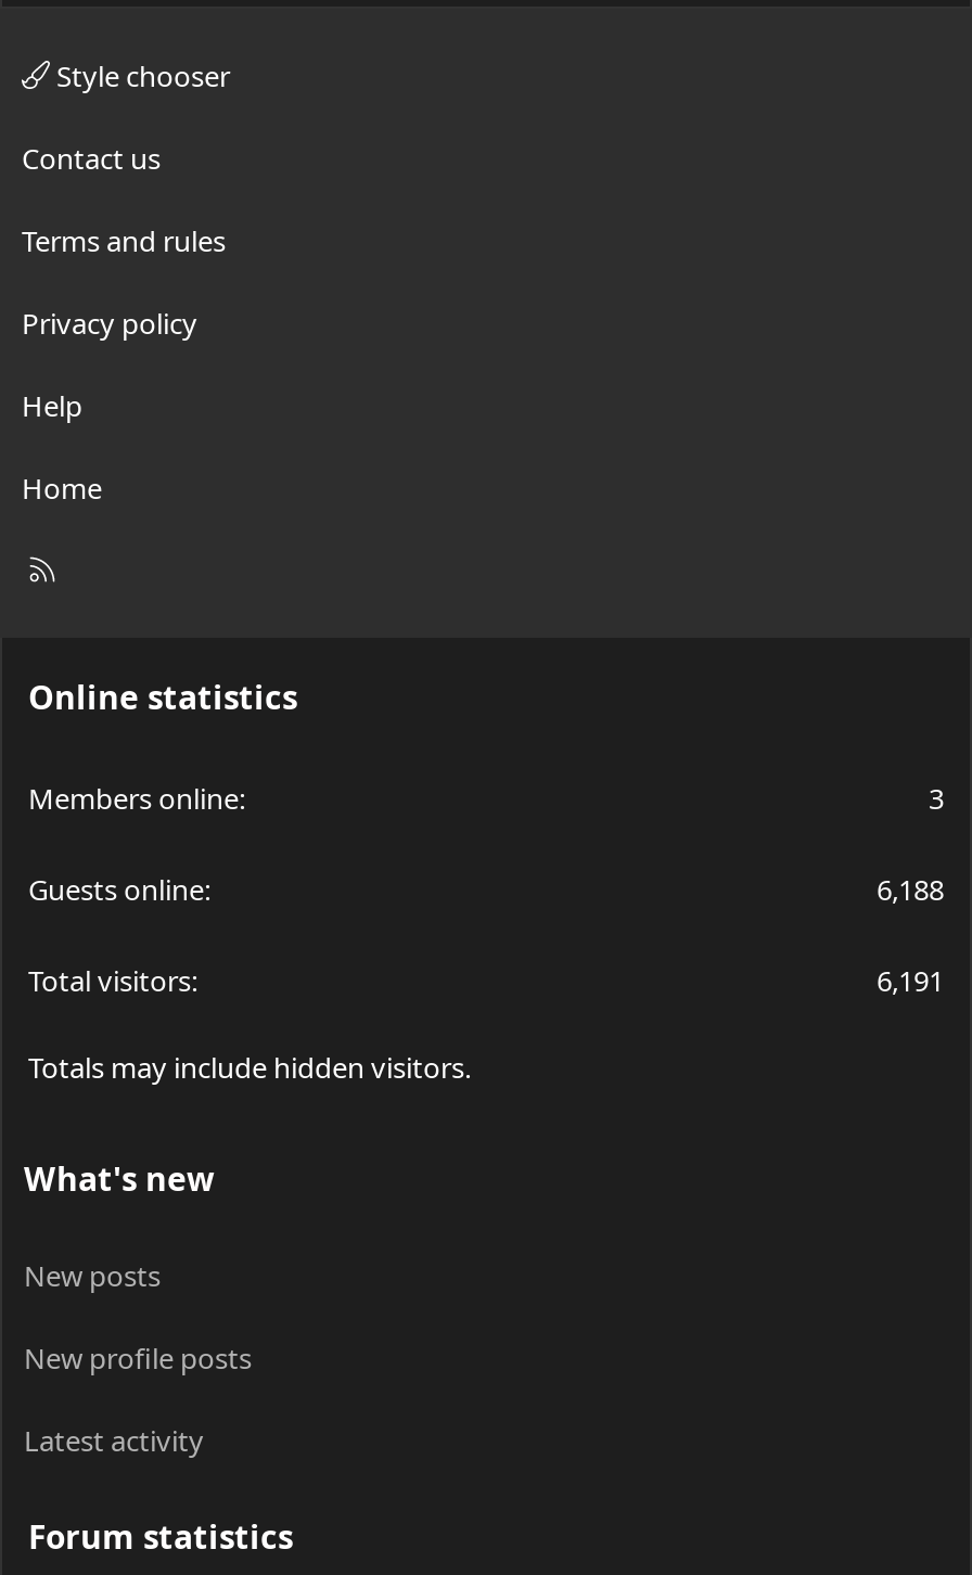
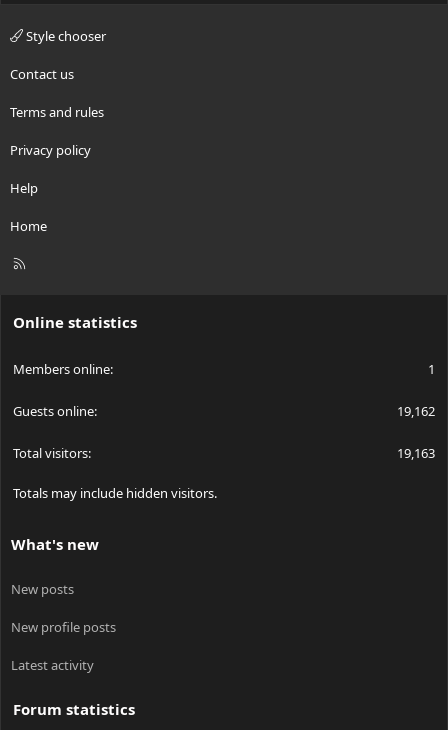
- 3
+ 1

- 6,188
+ 19,162

- 6,191
+ 19,163
